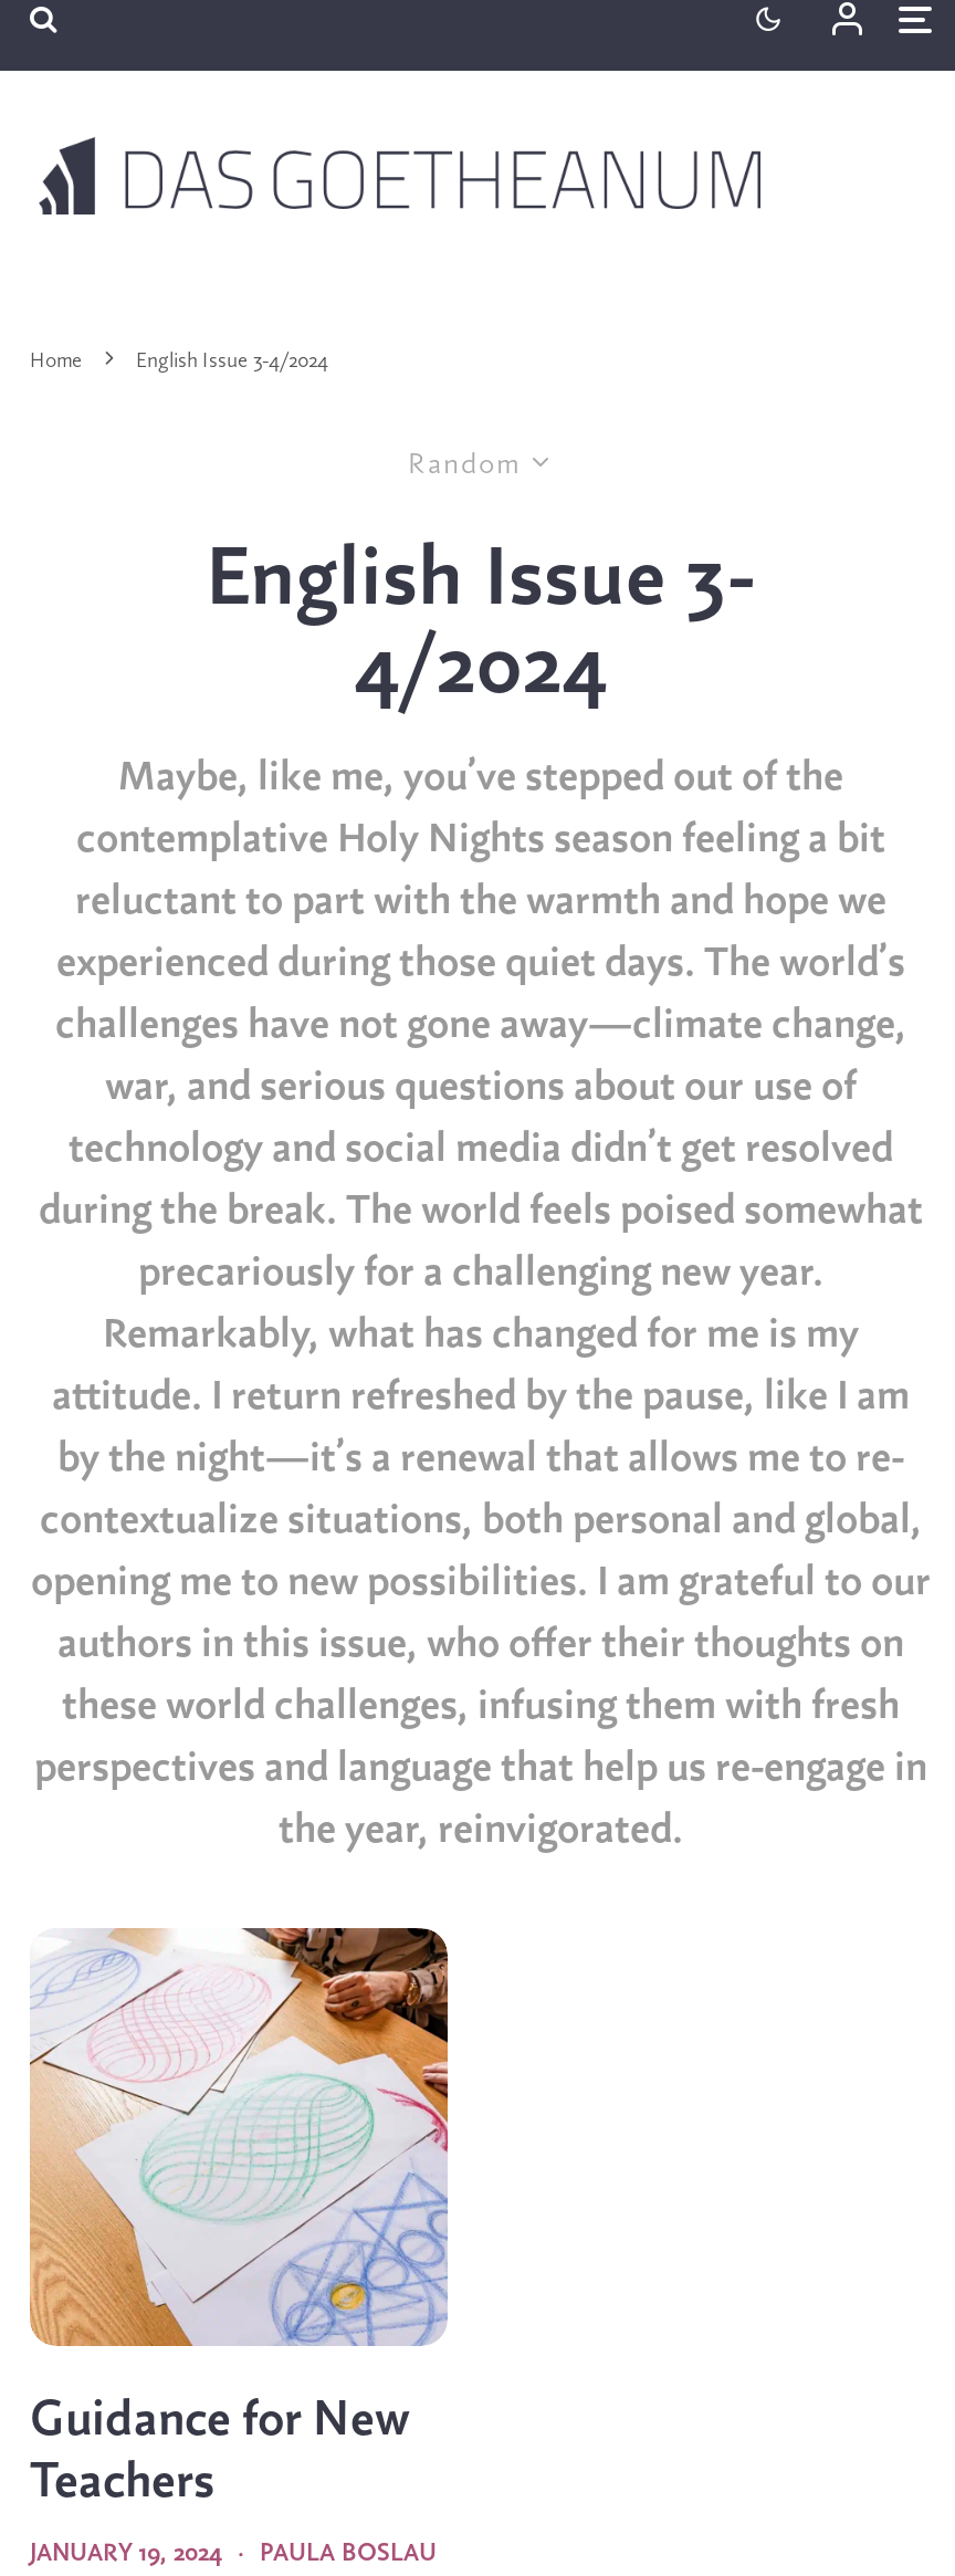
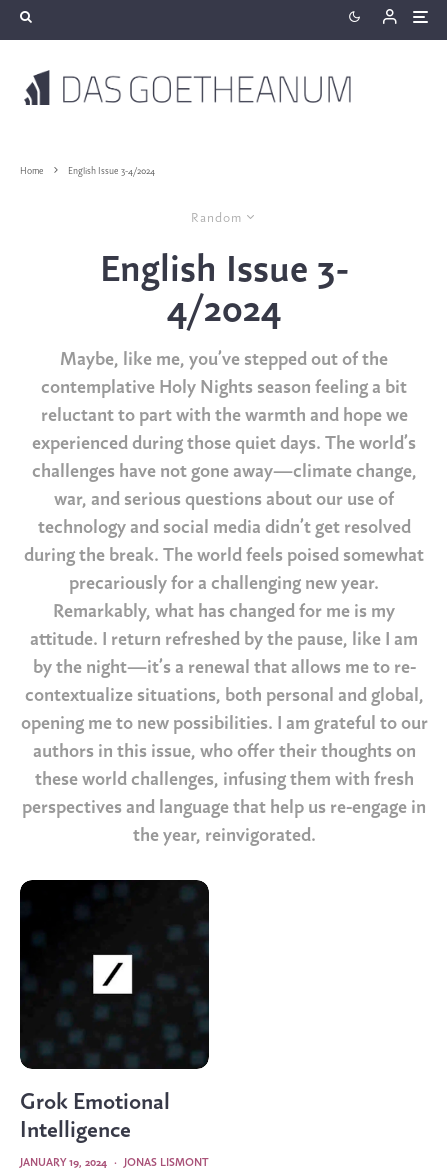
- [image]
- Guidance for New
- Teachers
+ [image]
+ Grok Emotional
+ Intelligence

- PAULA BOSLAU
+ JONAS LISMONT
